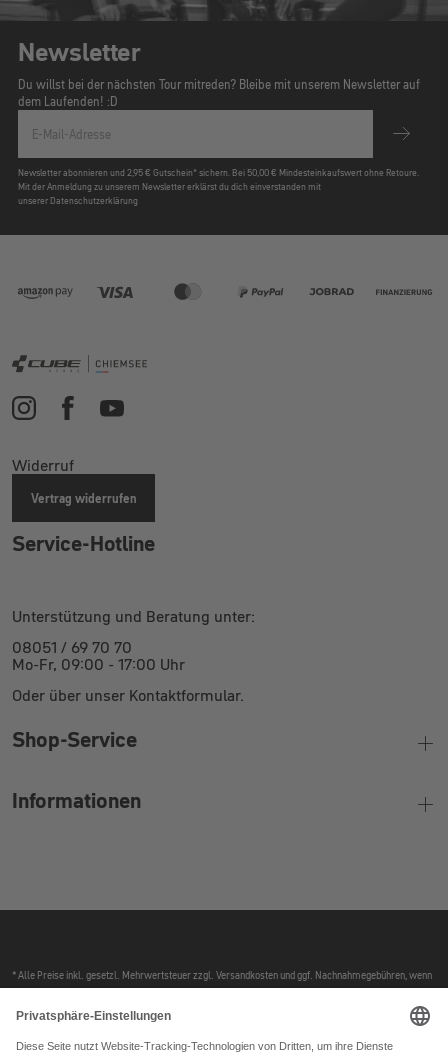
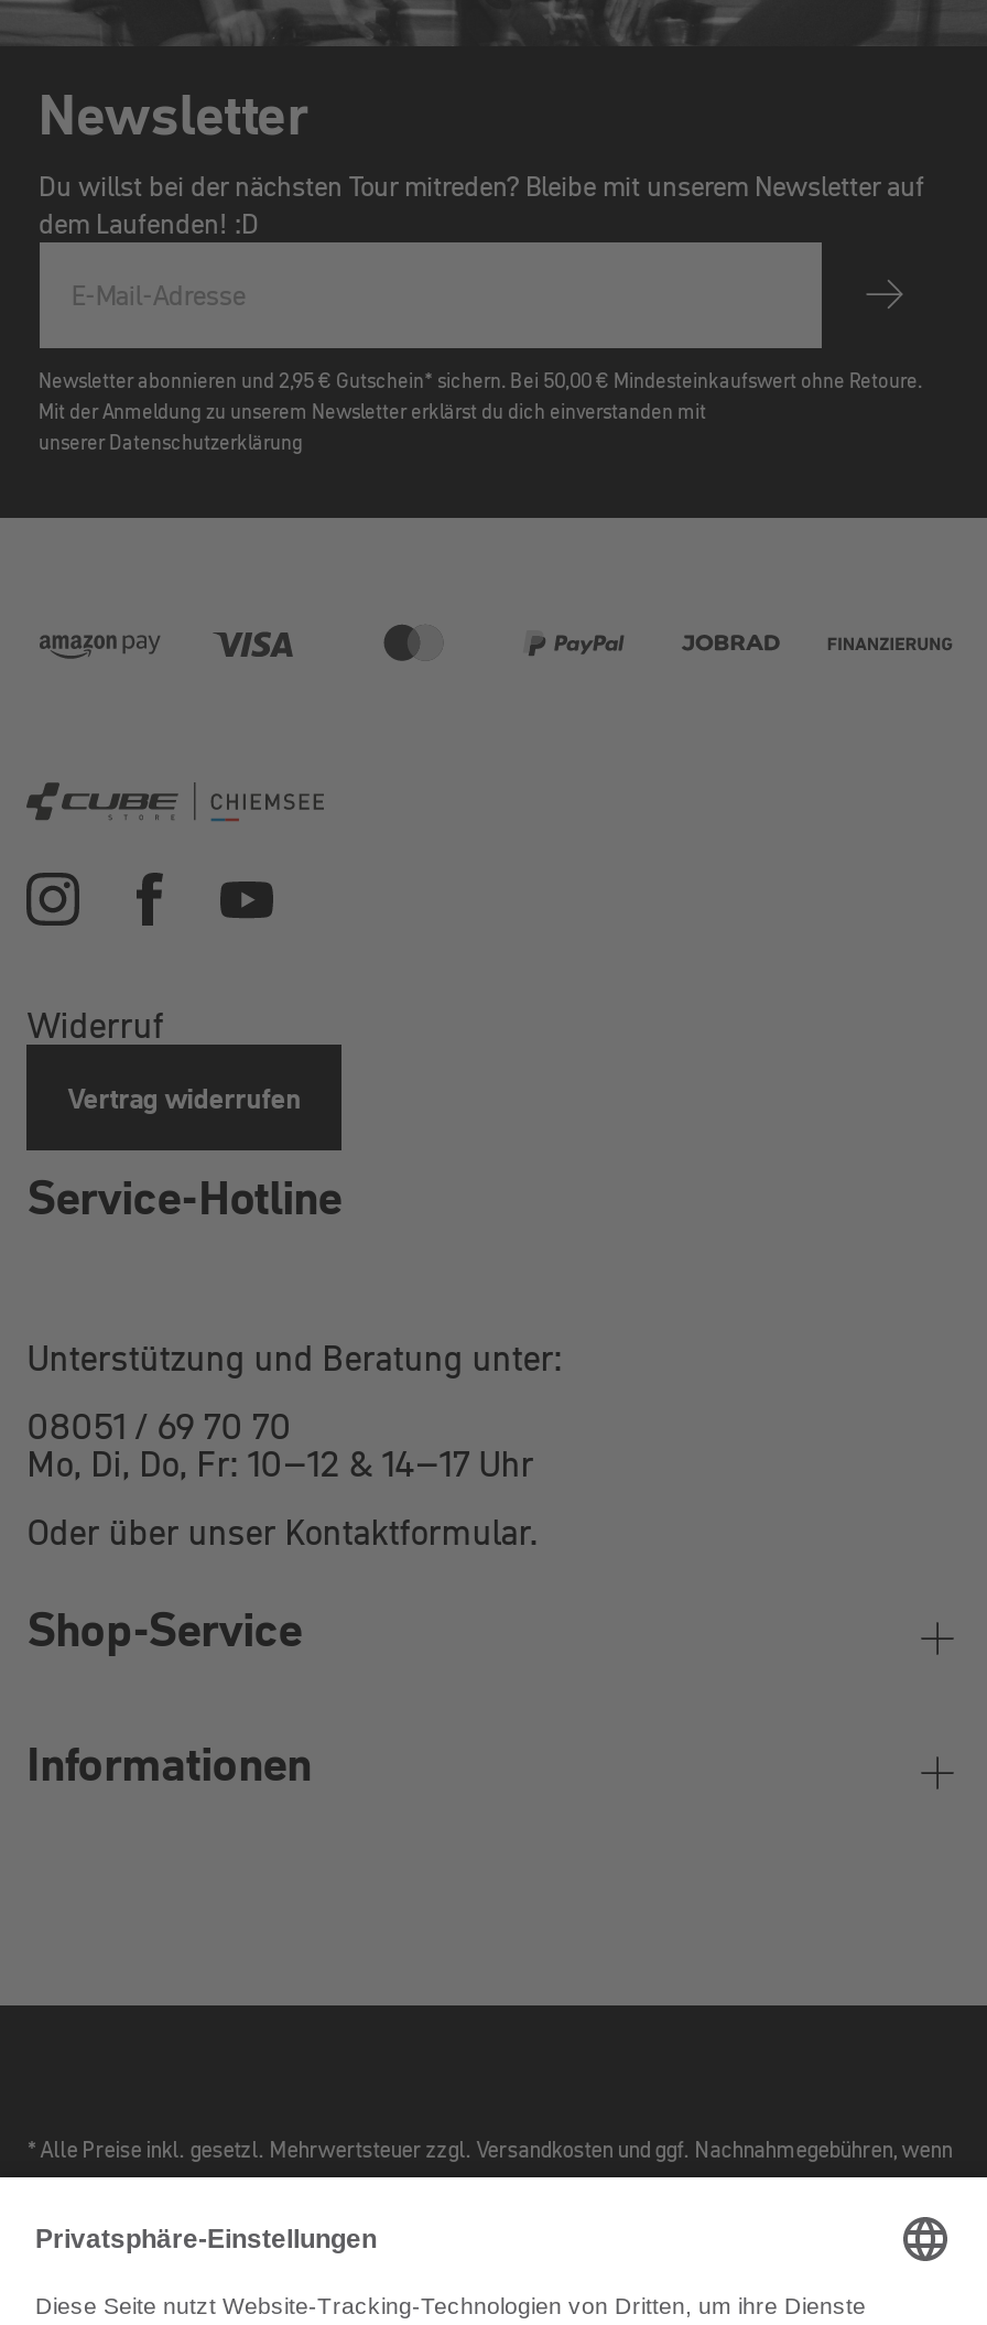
- Mo-Fr, 09:00 - 17:00 Uhr
+ Mo, Di, Do, Fr: 10–12 & 14–17 Uhr
